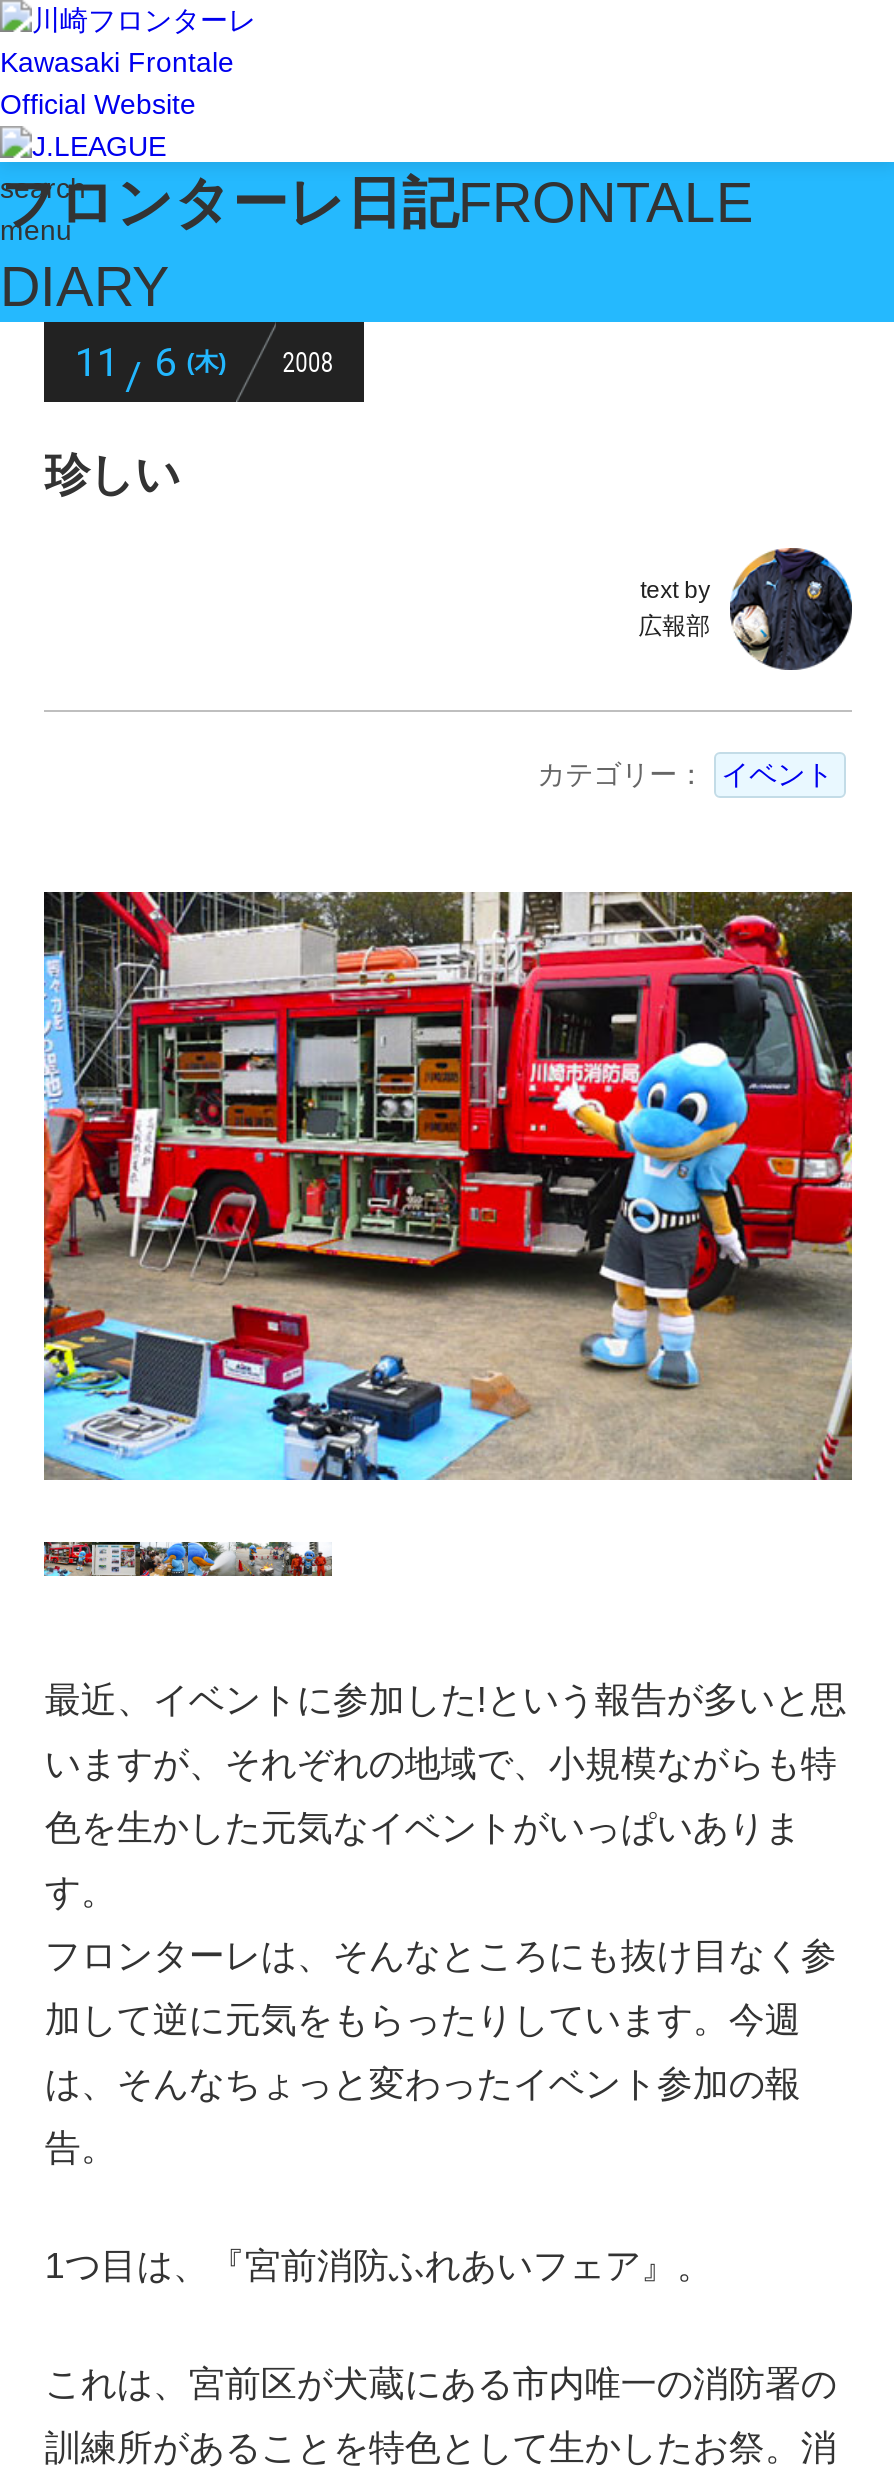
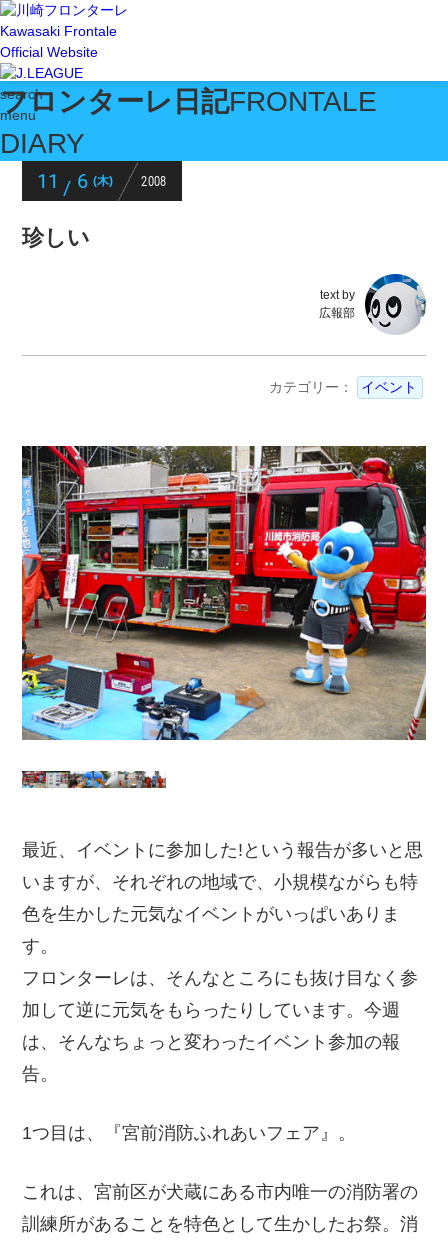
- [image]
+ [image]
